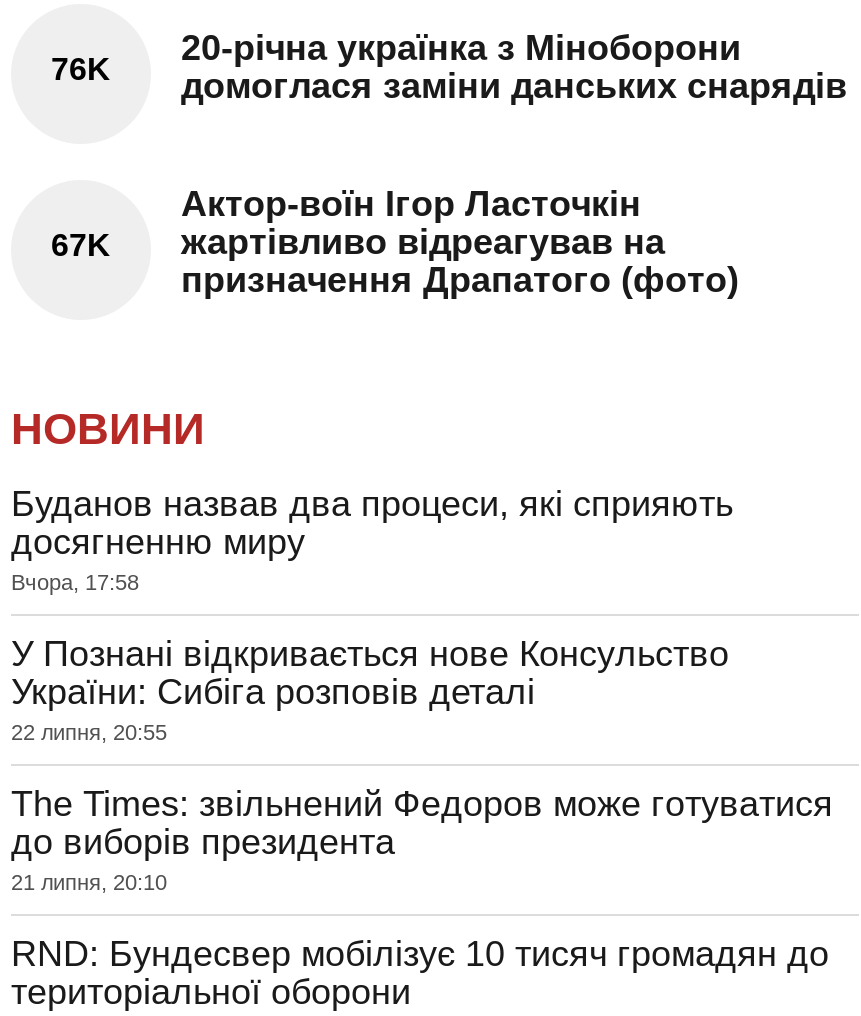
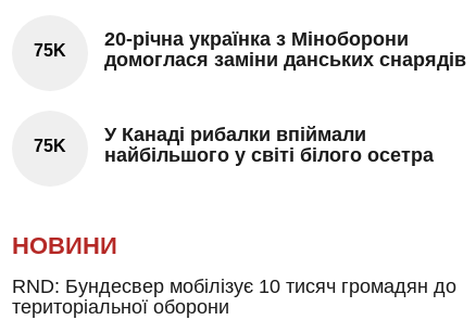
- 76K
+ 75K

- Актор-воїн Ігор Ласточкін
- жартівливо відреагував на
- призначення Драпатого (фото)
+ У Канаді рибалки впіймали
+ найбільшого у світі білого осетра

- 67K
+ 75K

- Буданов назвав два процеси, які сприяють
- досягненню миру
- Вчора, 17:58
- У Познані відкривається нове Консульство
- України: Сибіга розповів деталі
- 22 липня, 20:55
- The Times: звільнений Федоров може готуватися
- до виборів президента
- 21 липня, 20:10
